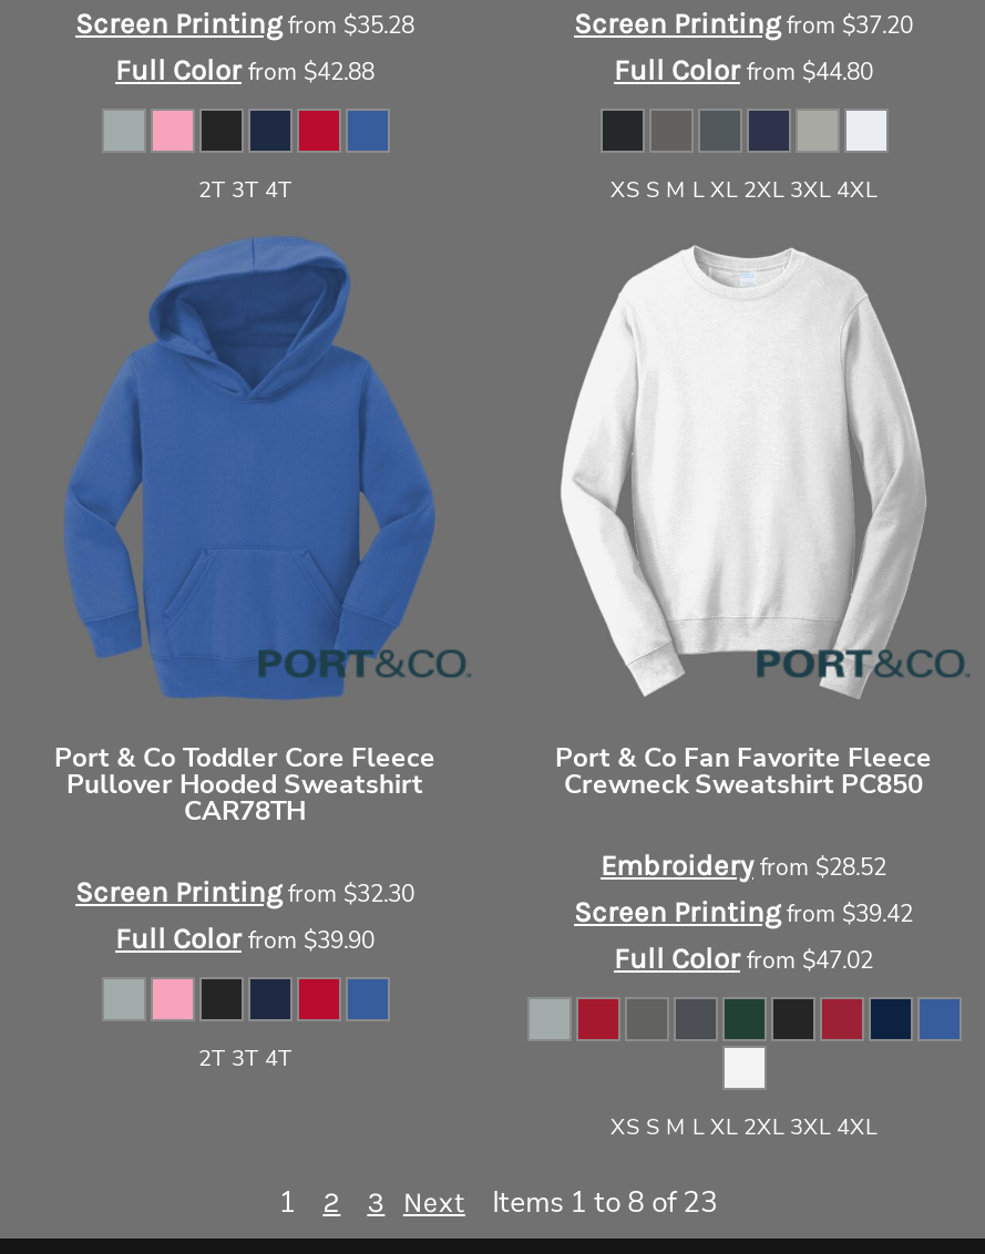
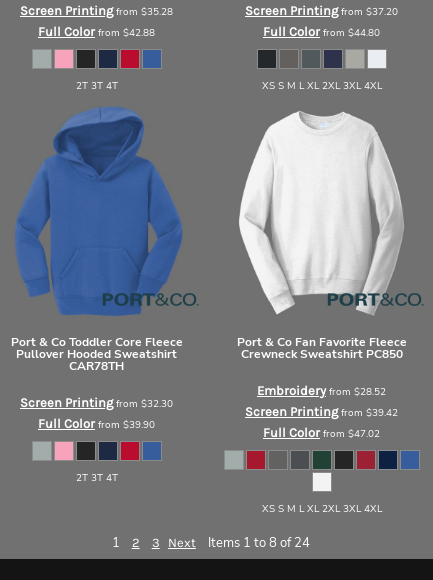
- 1 2 3 Next Items 1 to 8 of 23
+ 1 2 3 Next Items 1 to 8 of 24
